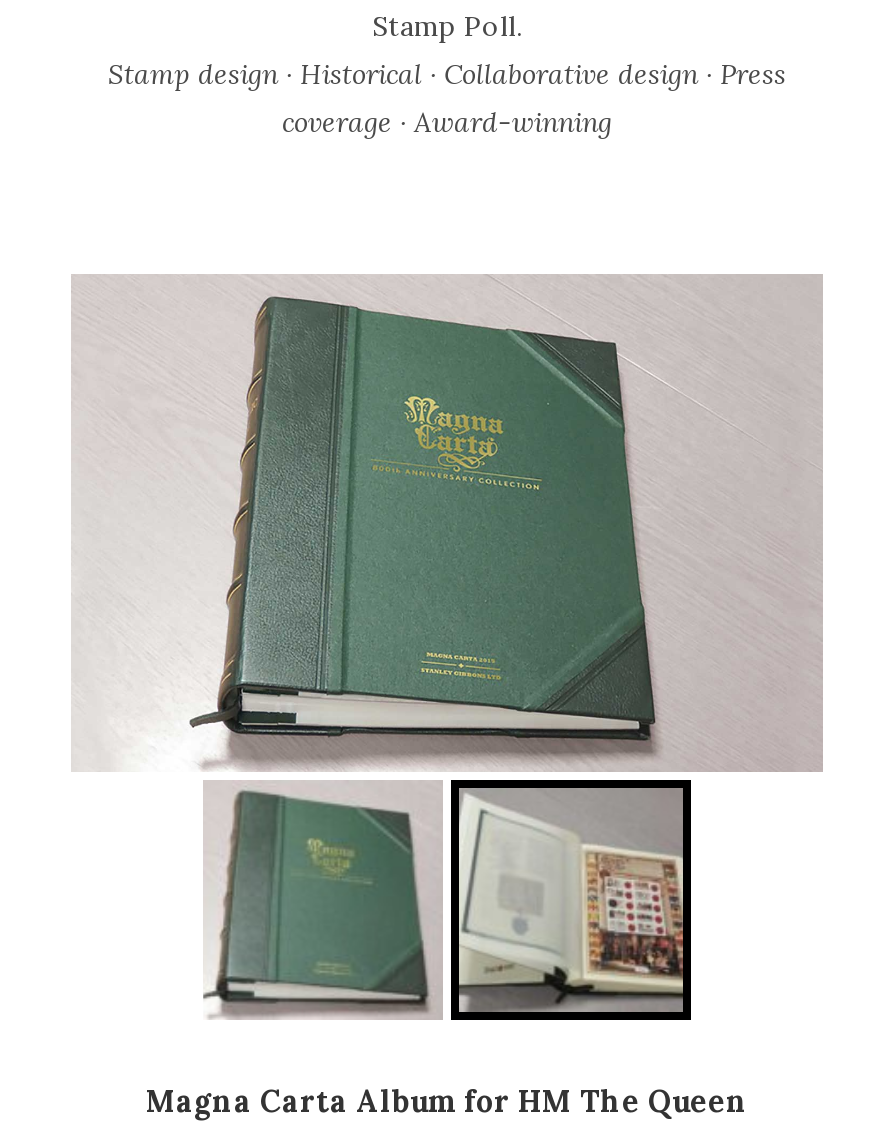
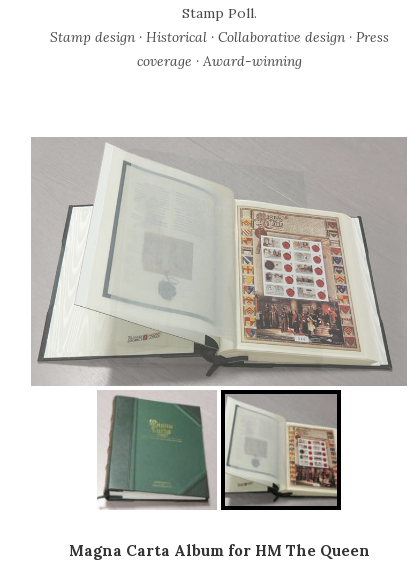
- [image]
+ [image]
